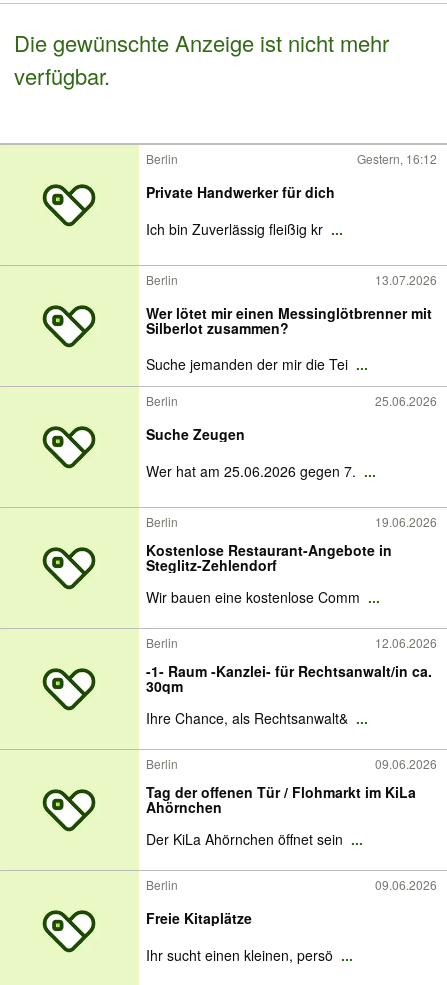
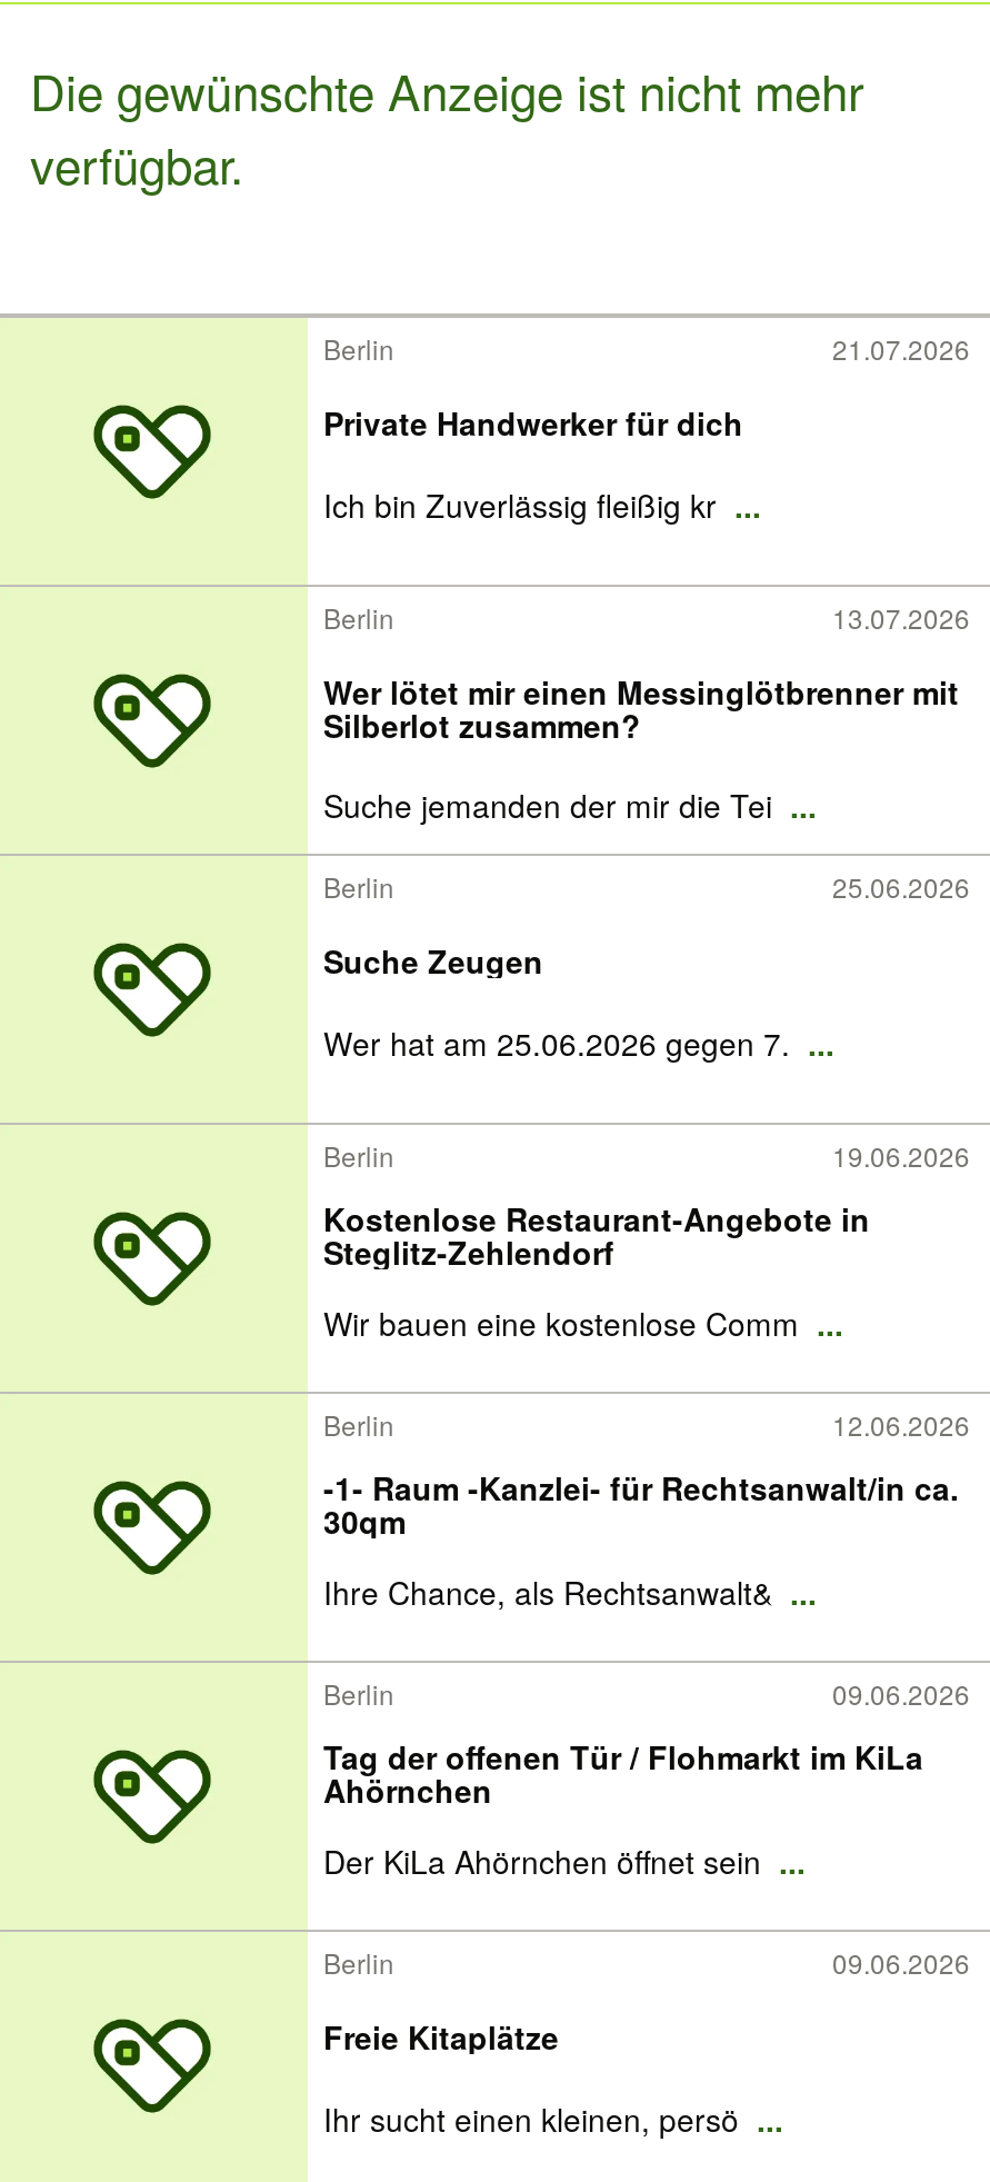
- Gestern, 16:12
+ 21.07.2026
